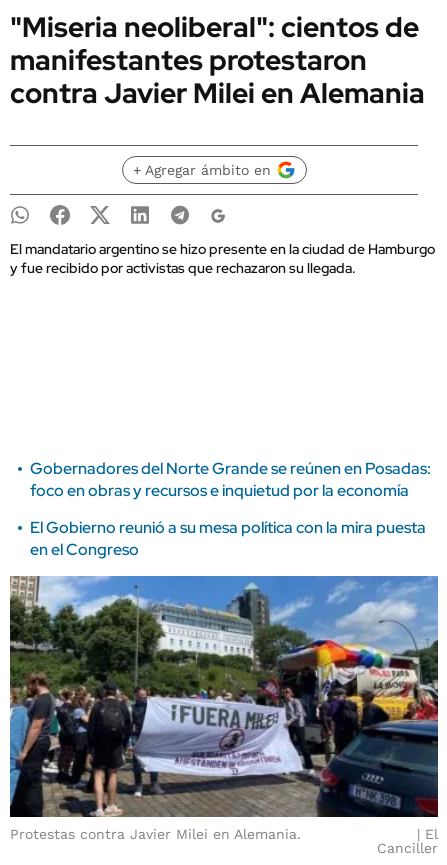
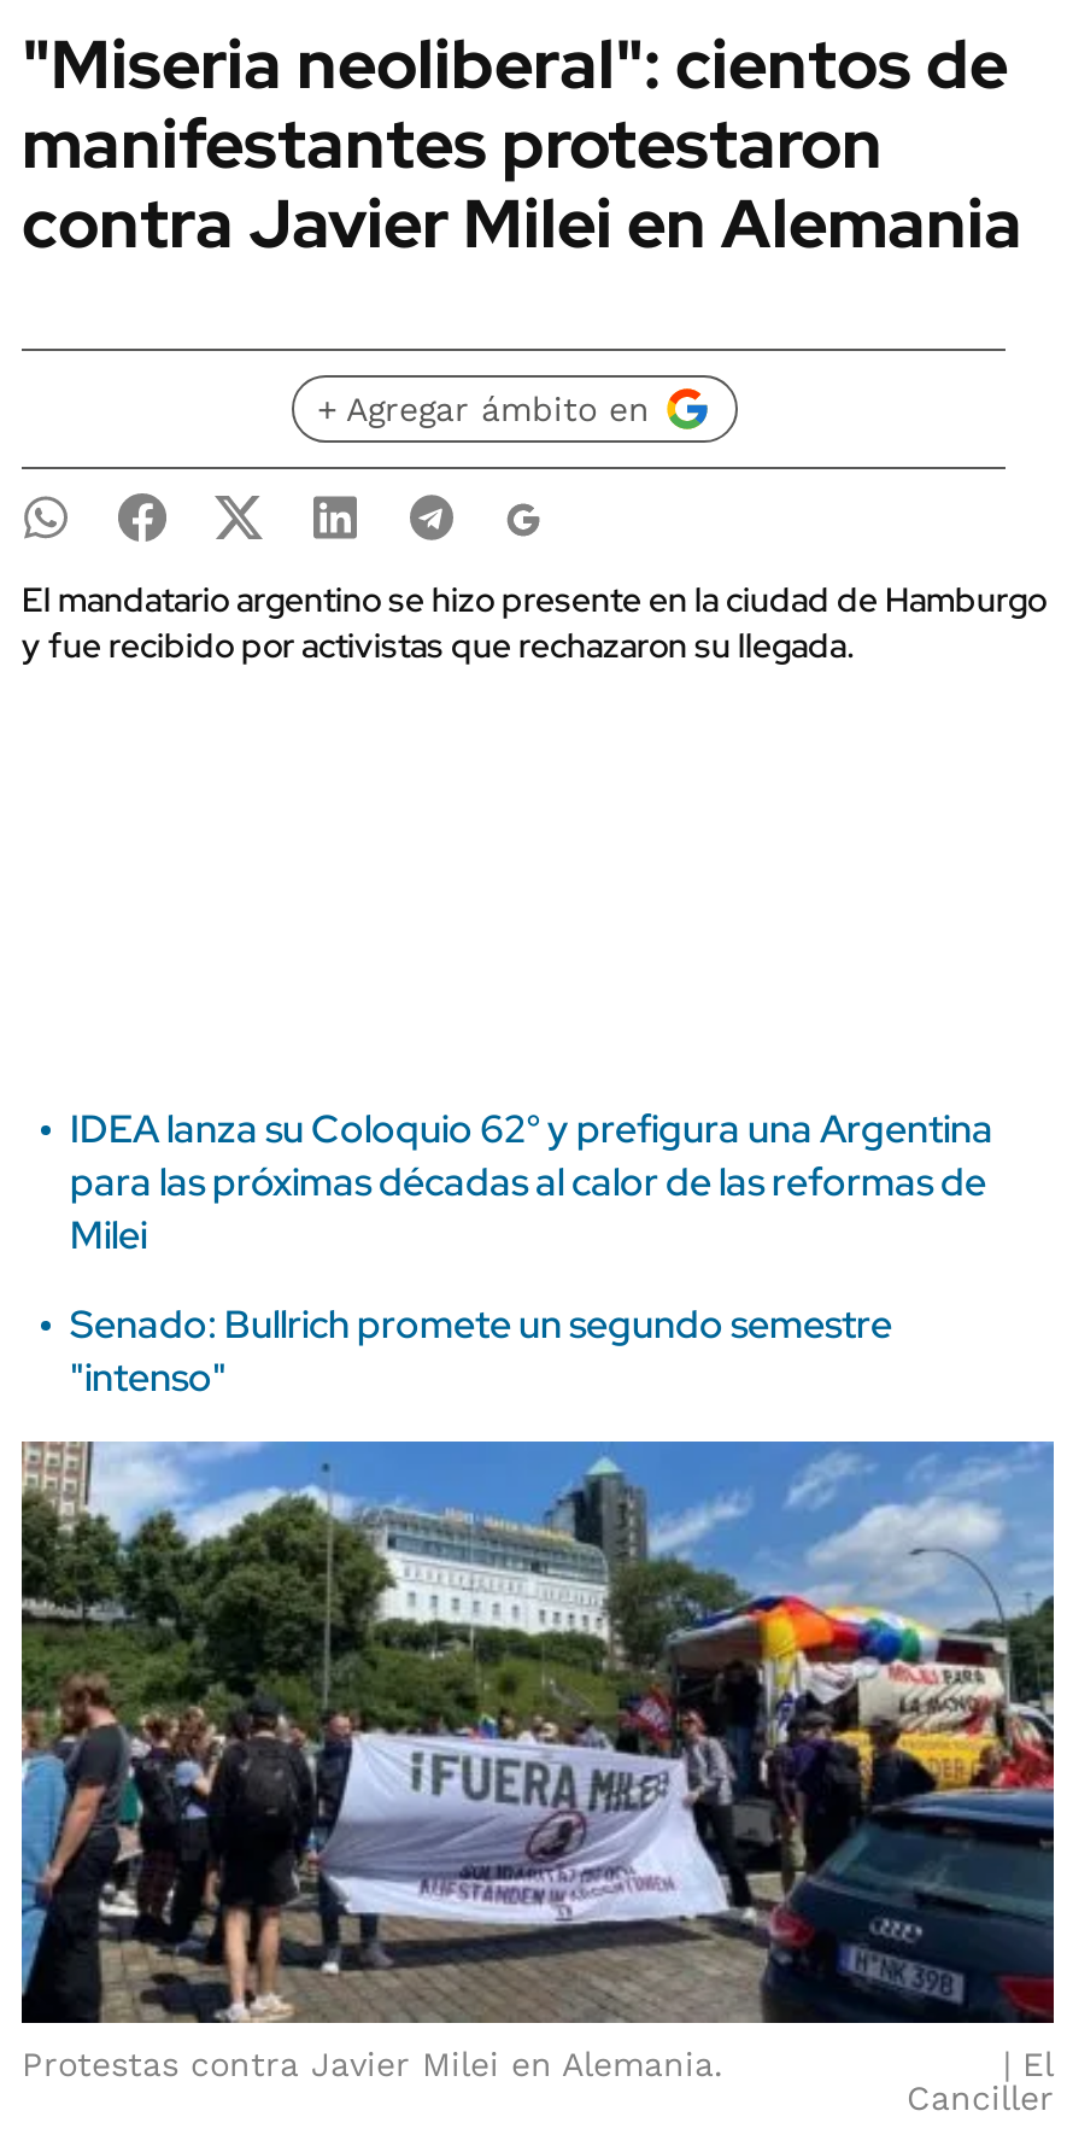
- Gobernadores del Norte Grande se reúnen en Posadas:
- foco en obras y recursos e inquietud por la economía
+ IDEA lanza su Coloquio 62° y prefigura una Argentina
+ para las próximas décadas al calor de las reformas de
+ Milei

- El Gobierno reunió a su mesa política con la mira puesta
- en el Congreso
+ Senado: Bullrich promete un segundo semestre
+ "intenso"
